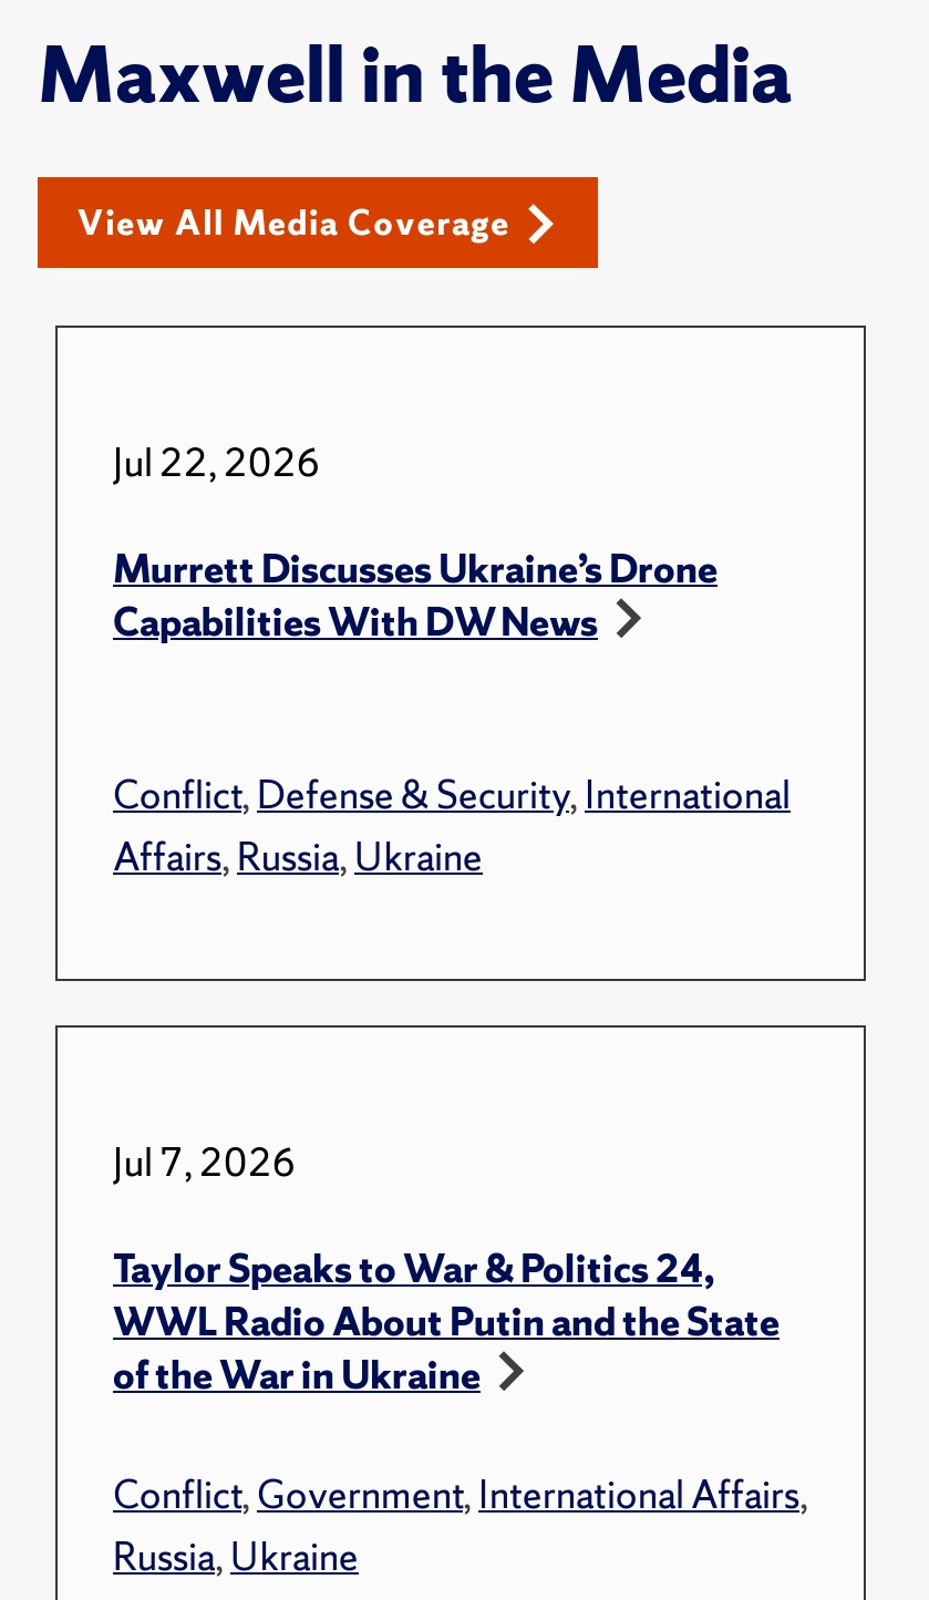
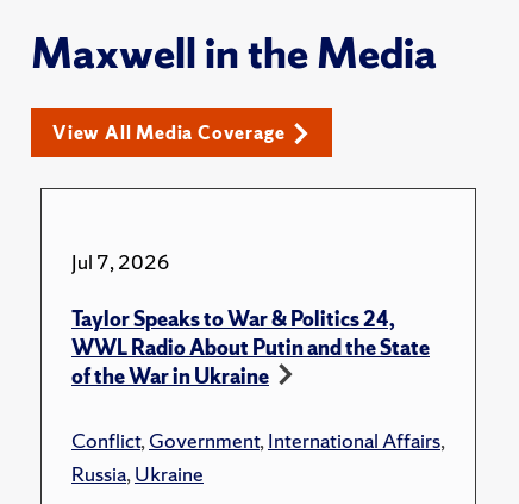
- Jul 22, 2026
- Murrett Discusses Ukraine’s Drone
- Capabilities With DW News
- Conflict, Defense & Security, International
- Affairs, Russia, Ukraine
